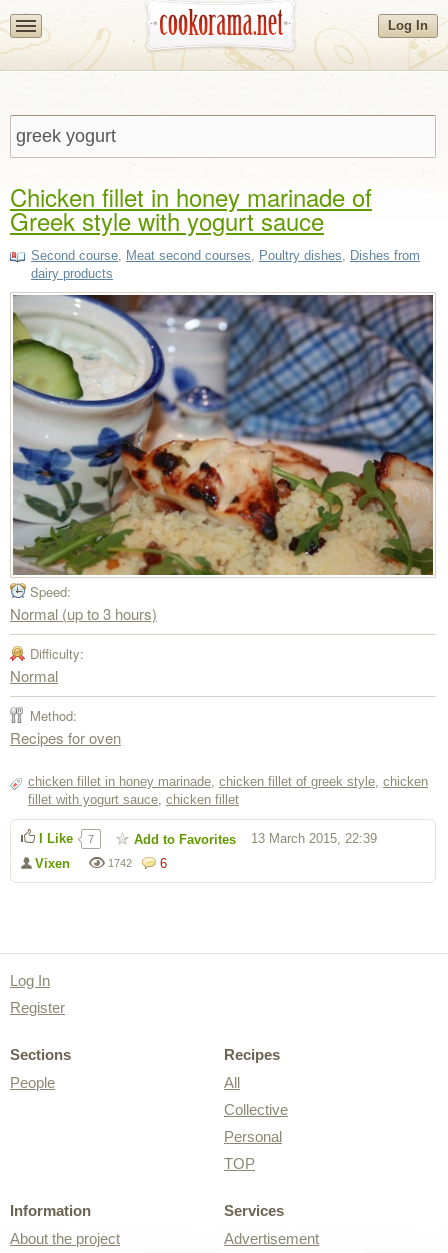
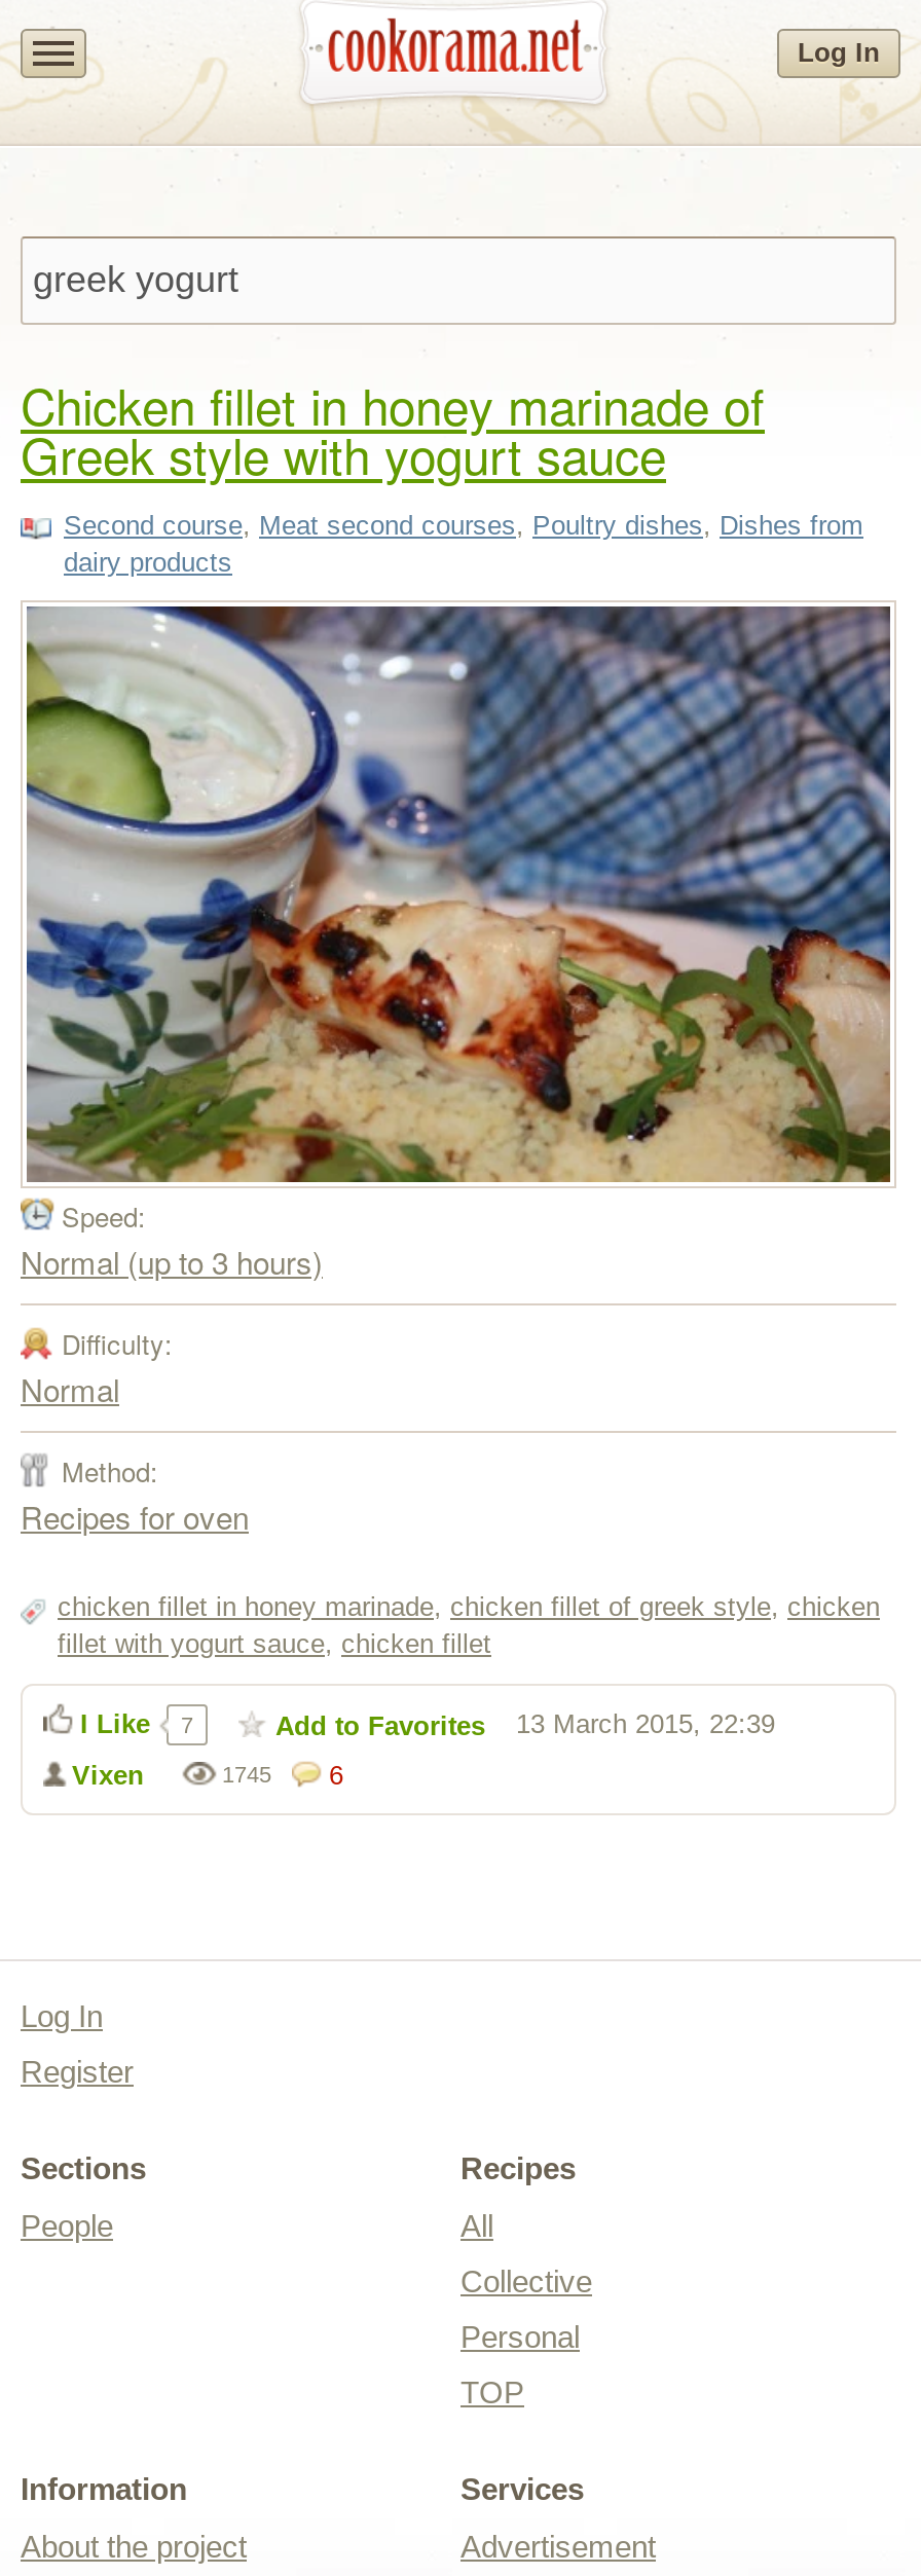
- 1742
+ 1745
